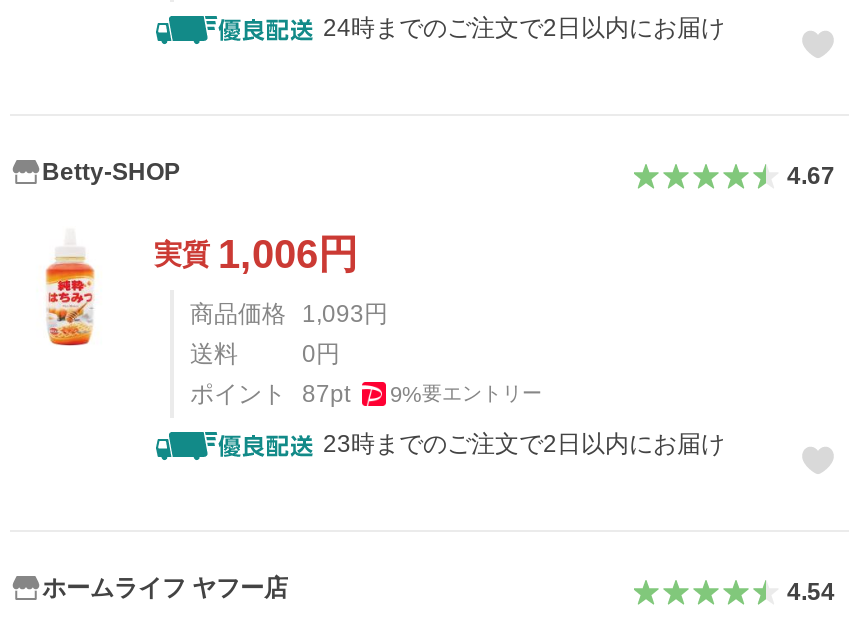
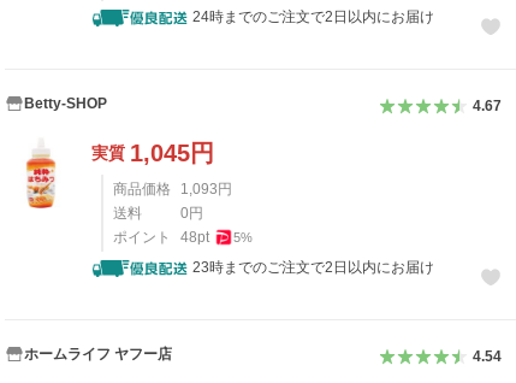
- 実質1,006円
+ 実質1,045円

- ポイント 87pt
- 9%要エントリー
+ ポイント 48pt
+ 5%
